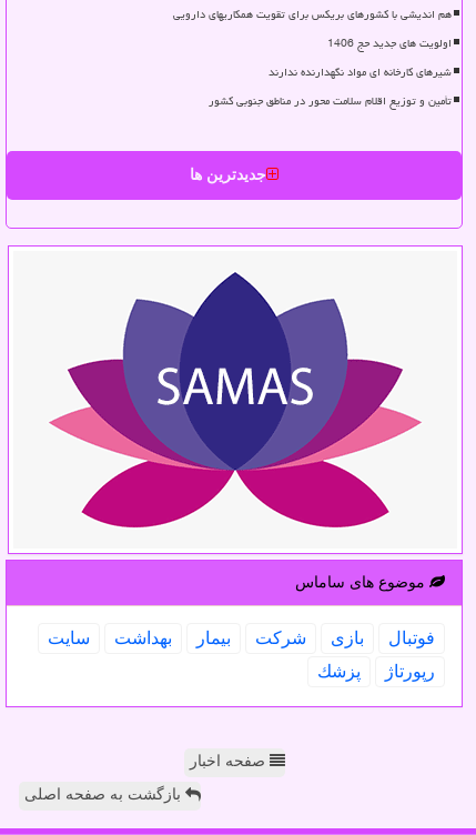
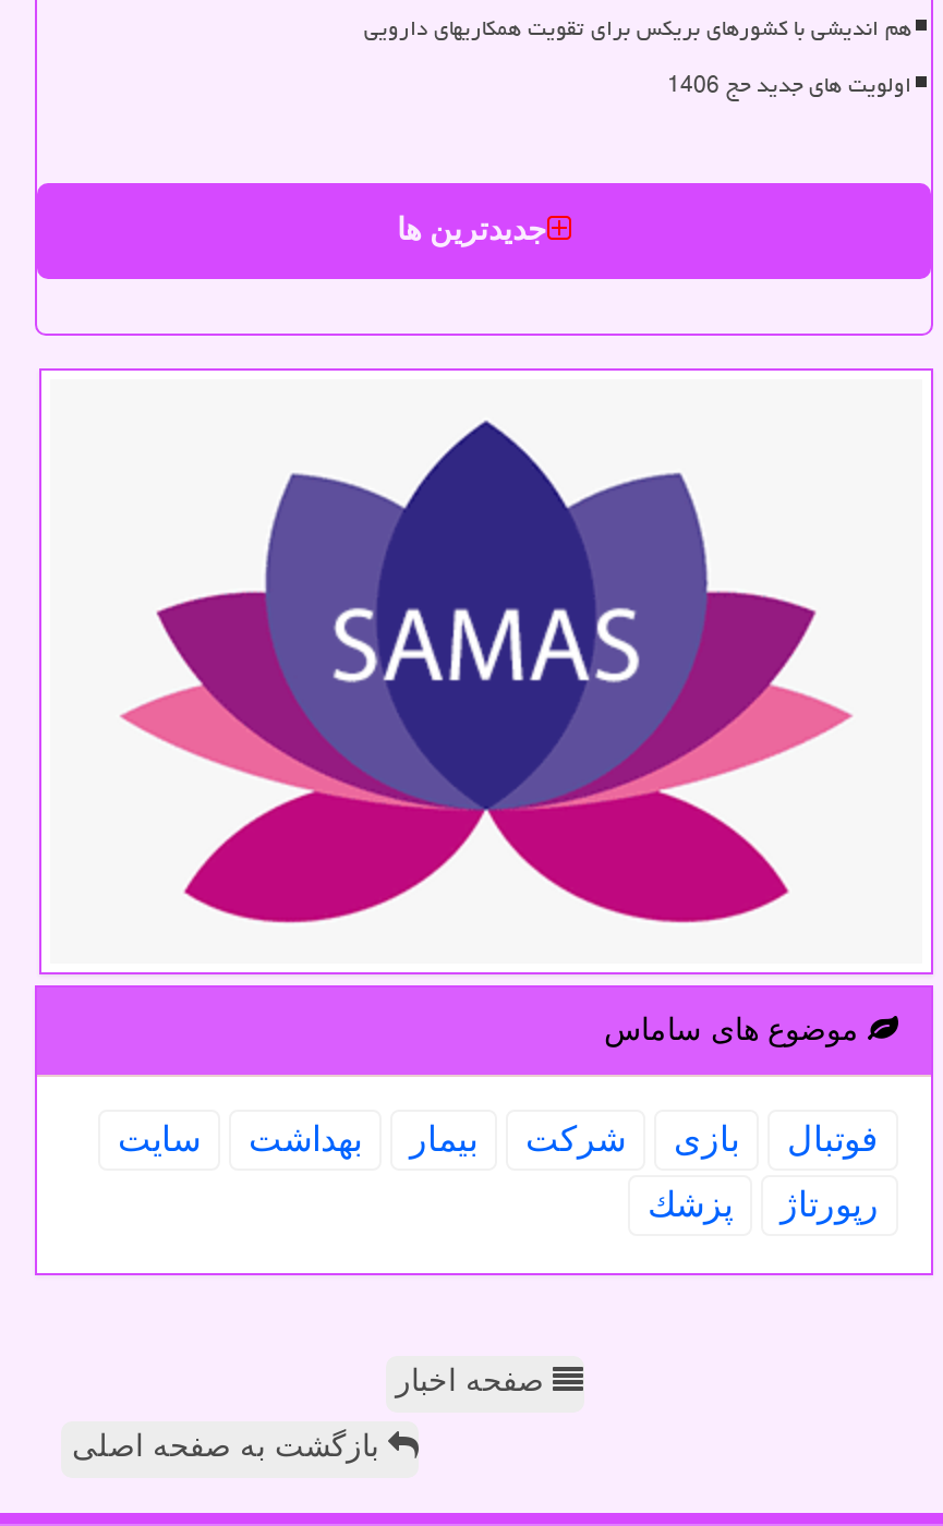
- شیرهای کارخانه ای مواد نگهدارنده ندارند
- تأمین و توزیع اقلام سلامت محور در مناطق جنوبی کشور
